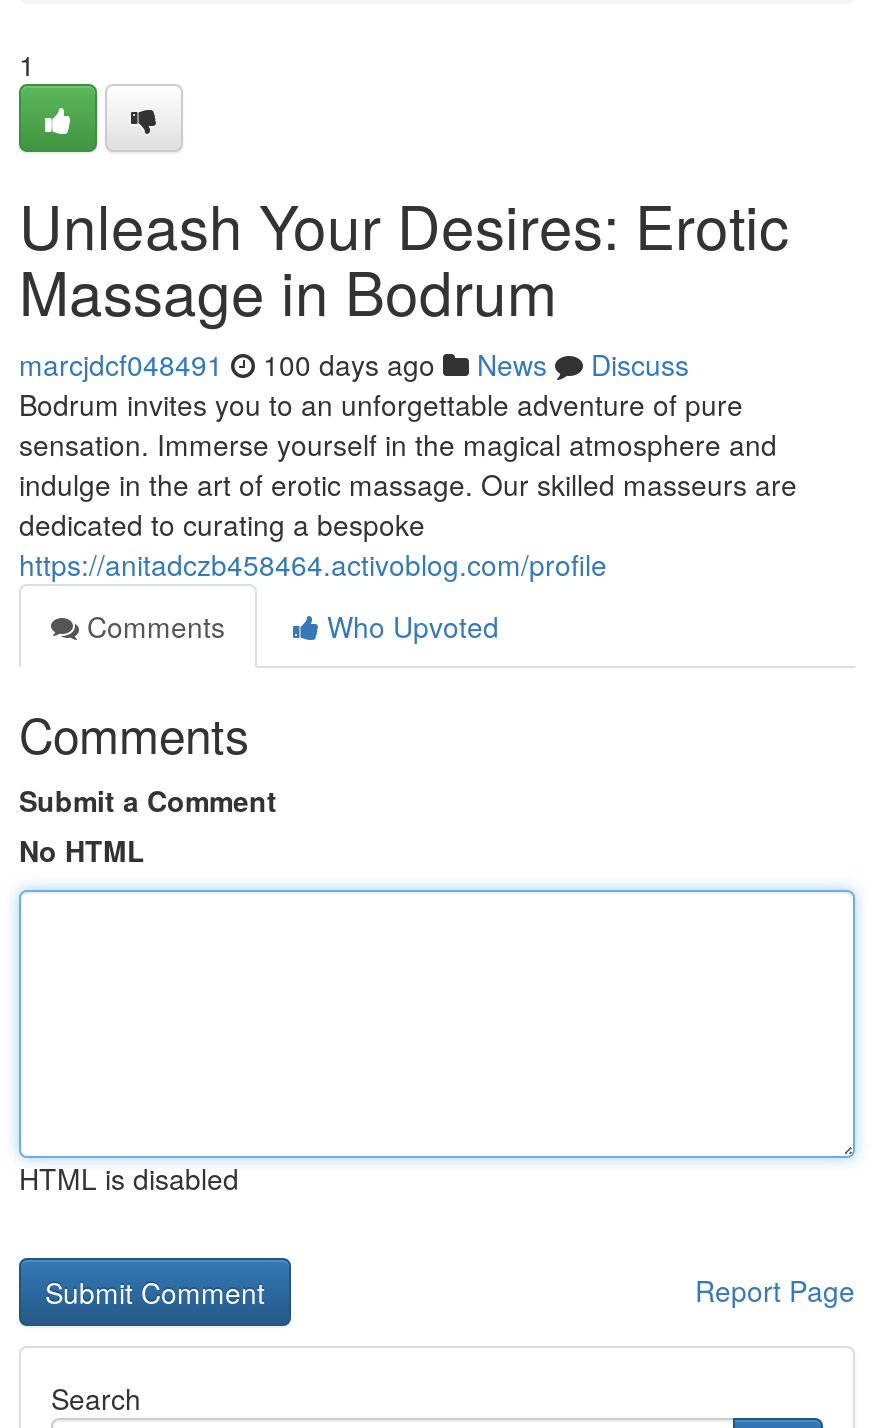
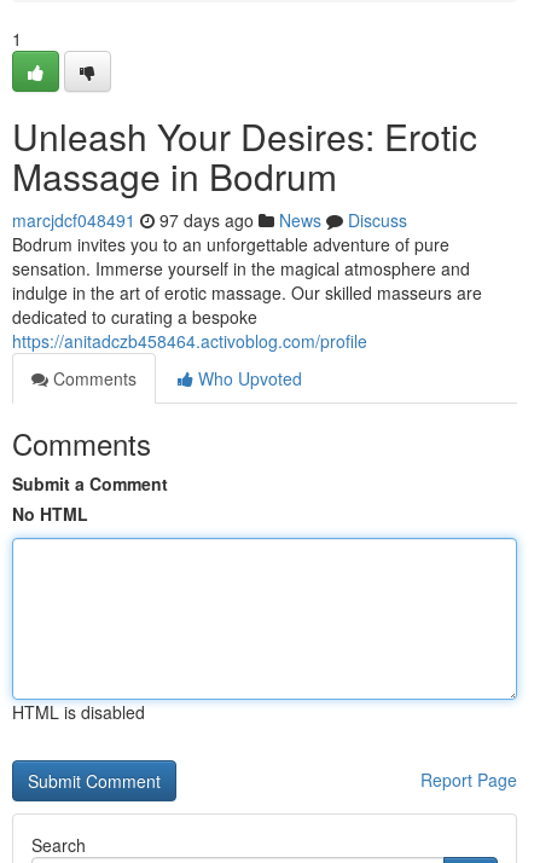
- marcjdcf048491 100 days ago News Discuss
+ marcjdcf048491 97 days ago News Discuss
